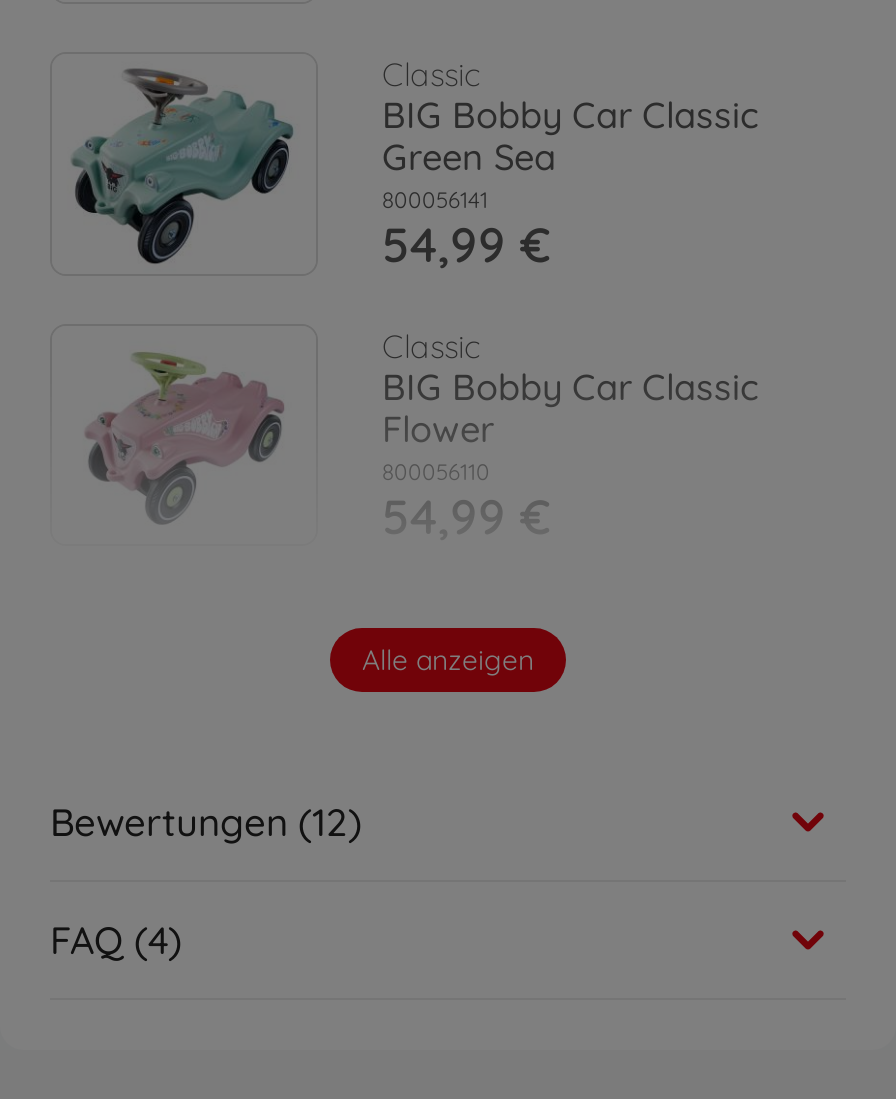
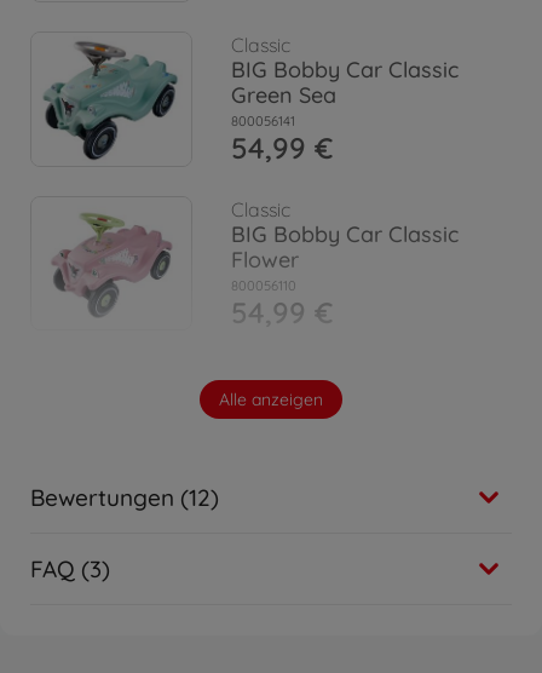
- FAQ (4)
+ FAQ (3)
